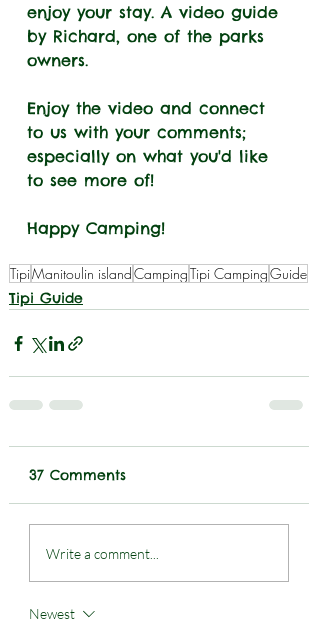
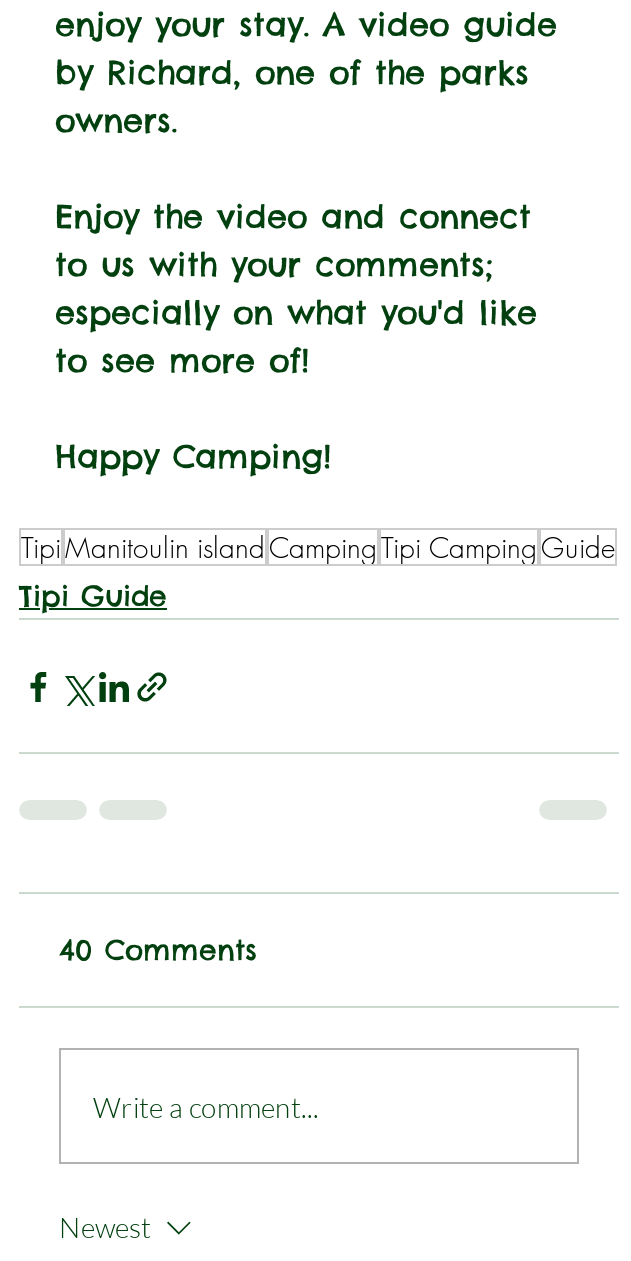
- 37 Comments
+ 40 Comments
